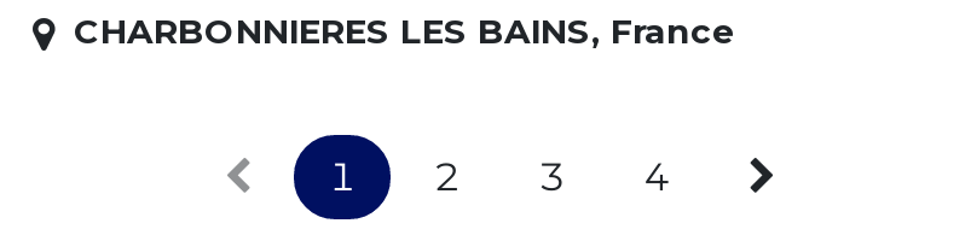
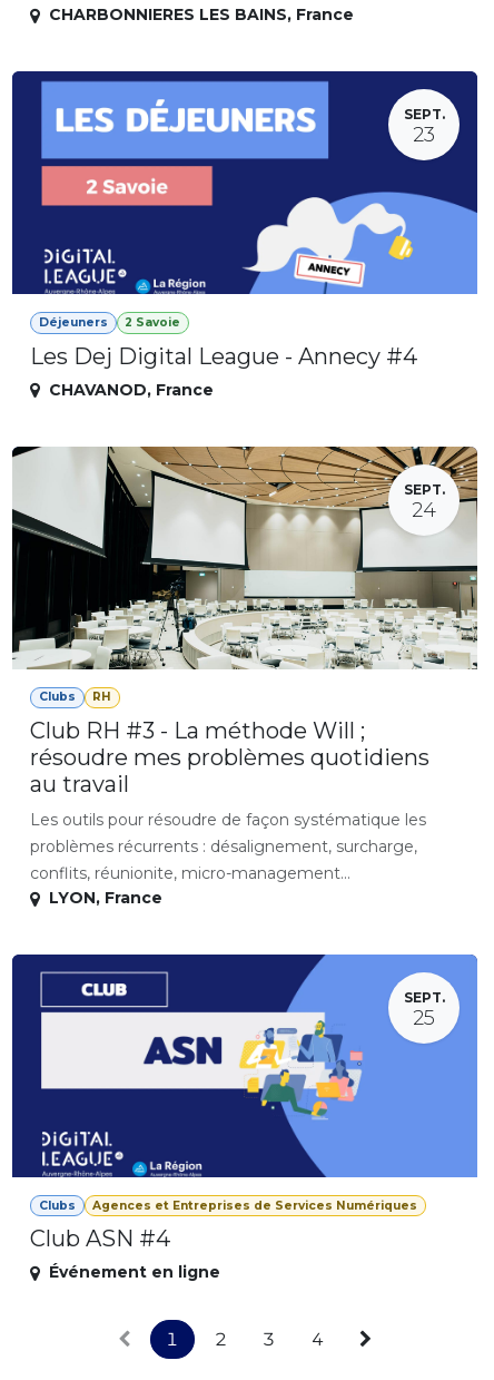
+ [image]
+ SEPT.
+ 23

+ [image]
+ SEPT.
+ 24

+ [image]
+ SEPT.
+ 25

+ Déjeuners
+ 2 Savoie
+ Les Dej Digital League - Annecy #4
+ CHAVANOD, France

+ Clubs
+ RH
+ Club RH #3 - La méthode Will ;
+ résoudre mes problèmes quotidiens
+ au travail
+ Les outils pour résoudre de façon systématique les
+ problèmes récurrents : désalignement, surcharge,
+ conflits, réunionite, micro-management...
+ LYON, France

+ Clubs
+ Agences et Entreprises de Services Numériques
+ Club ASN #4
+ Événement en ligne
